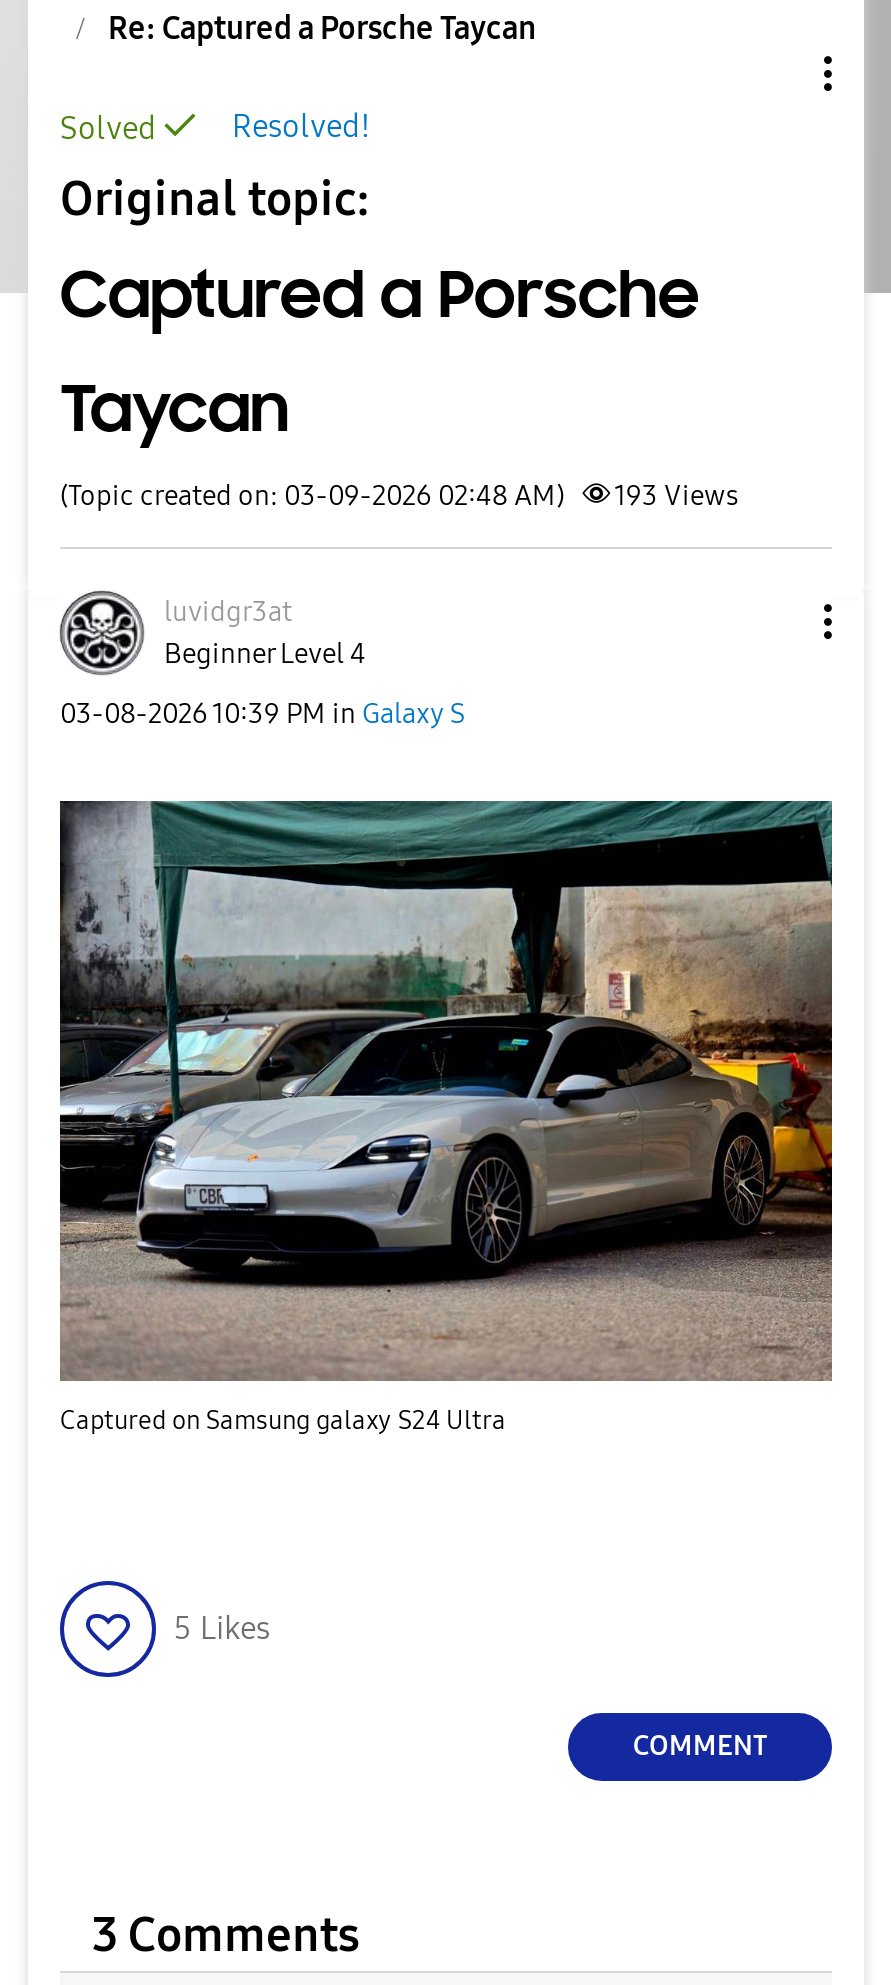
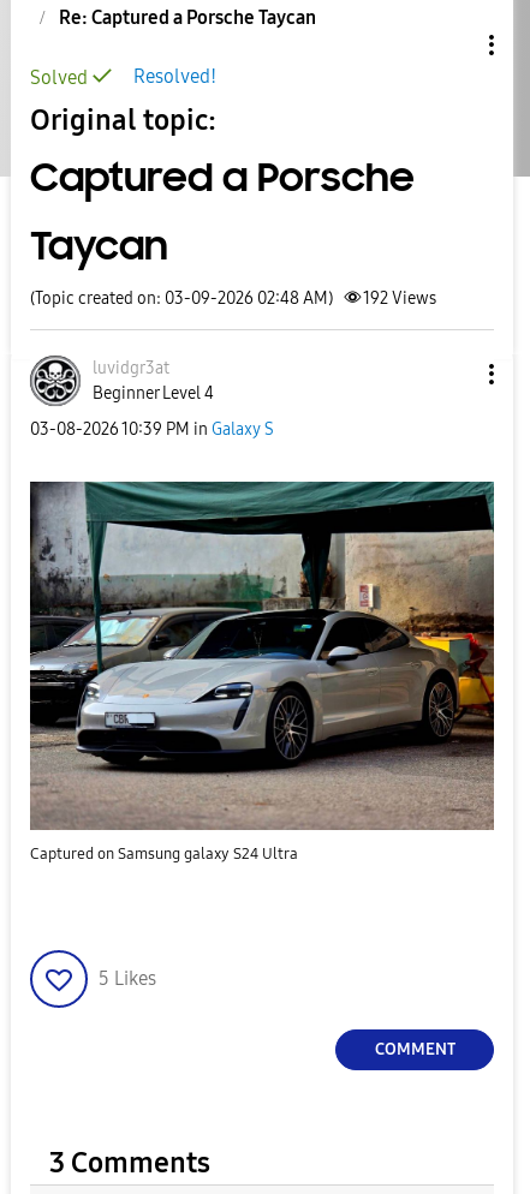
- (Topic created on: 03-09-2026 02:48 AM) 193 Views
+ (Topic created on: 03-09-2026 02:48 AM) 192 Views
